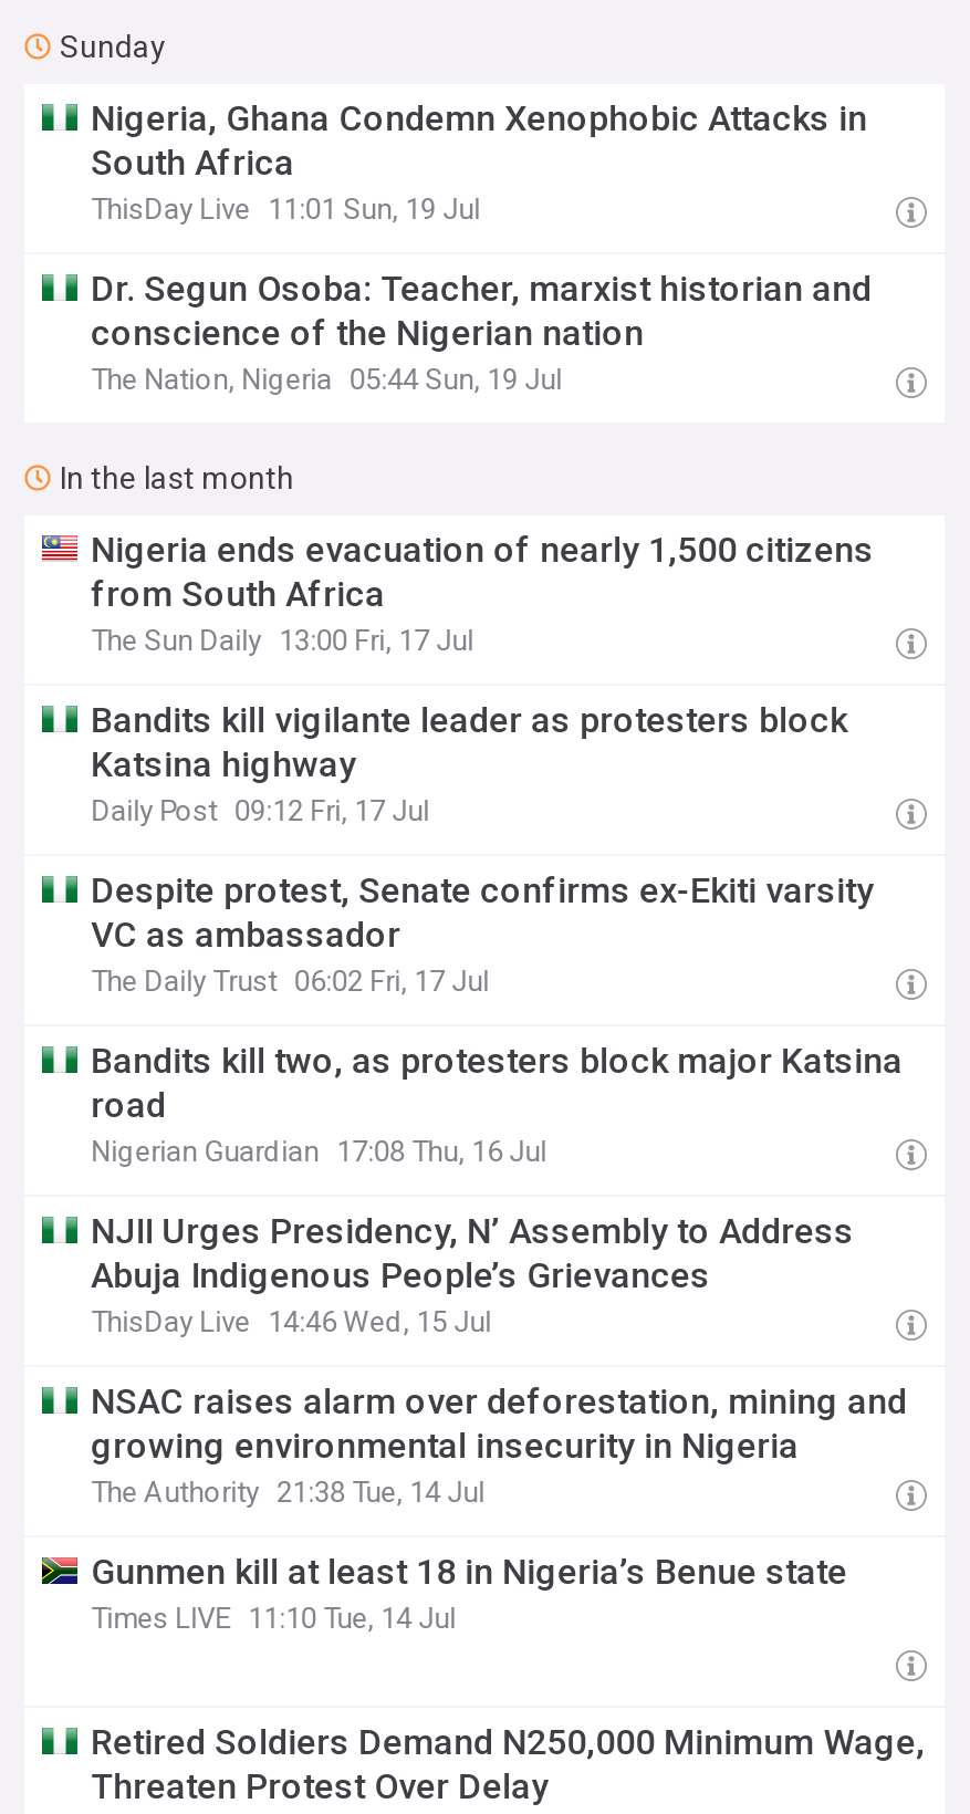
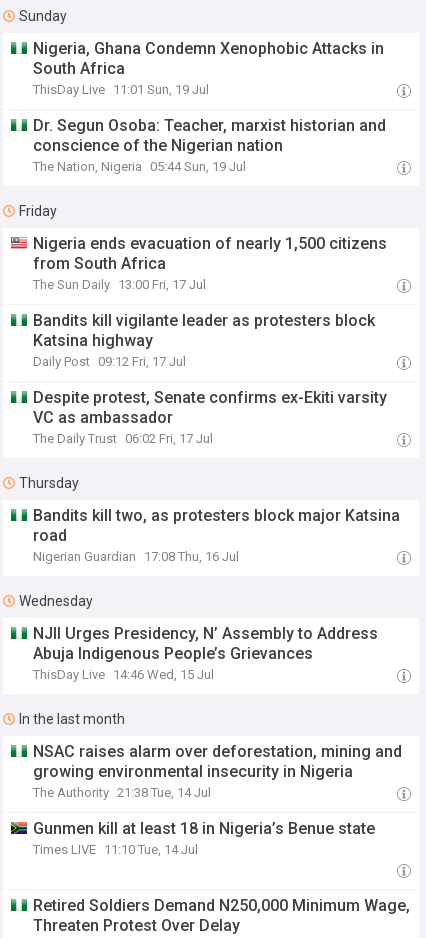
+ Friday

moved down: In the last month

+ Thursday

+ Wednesday
